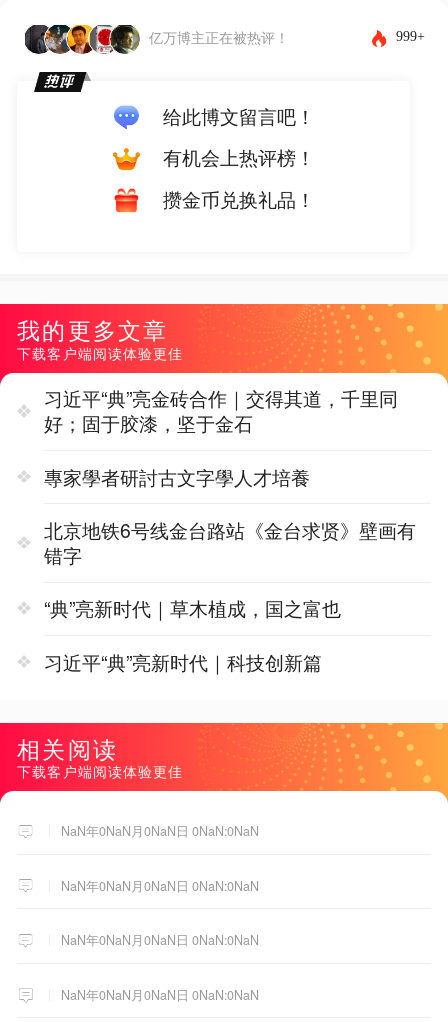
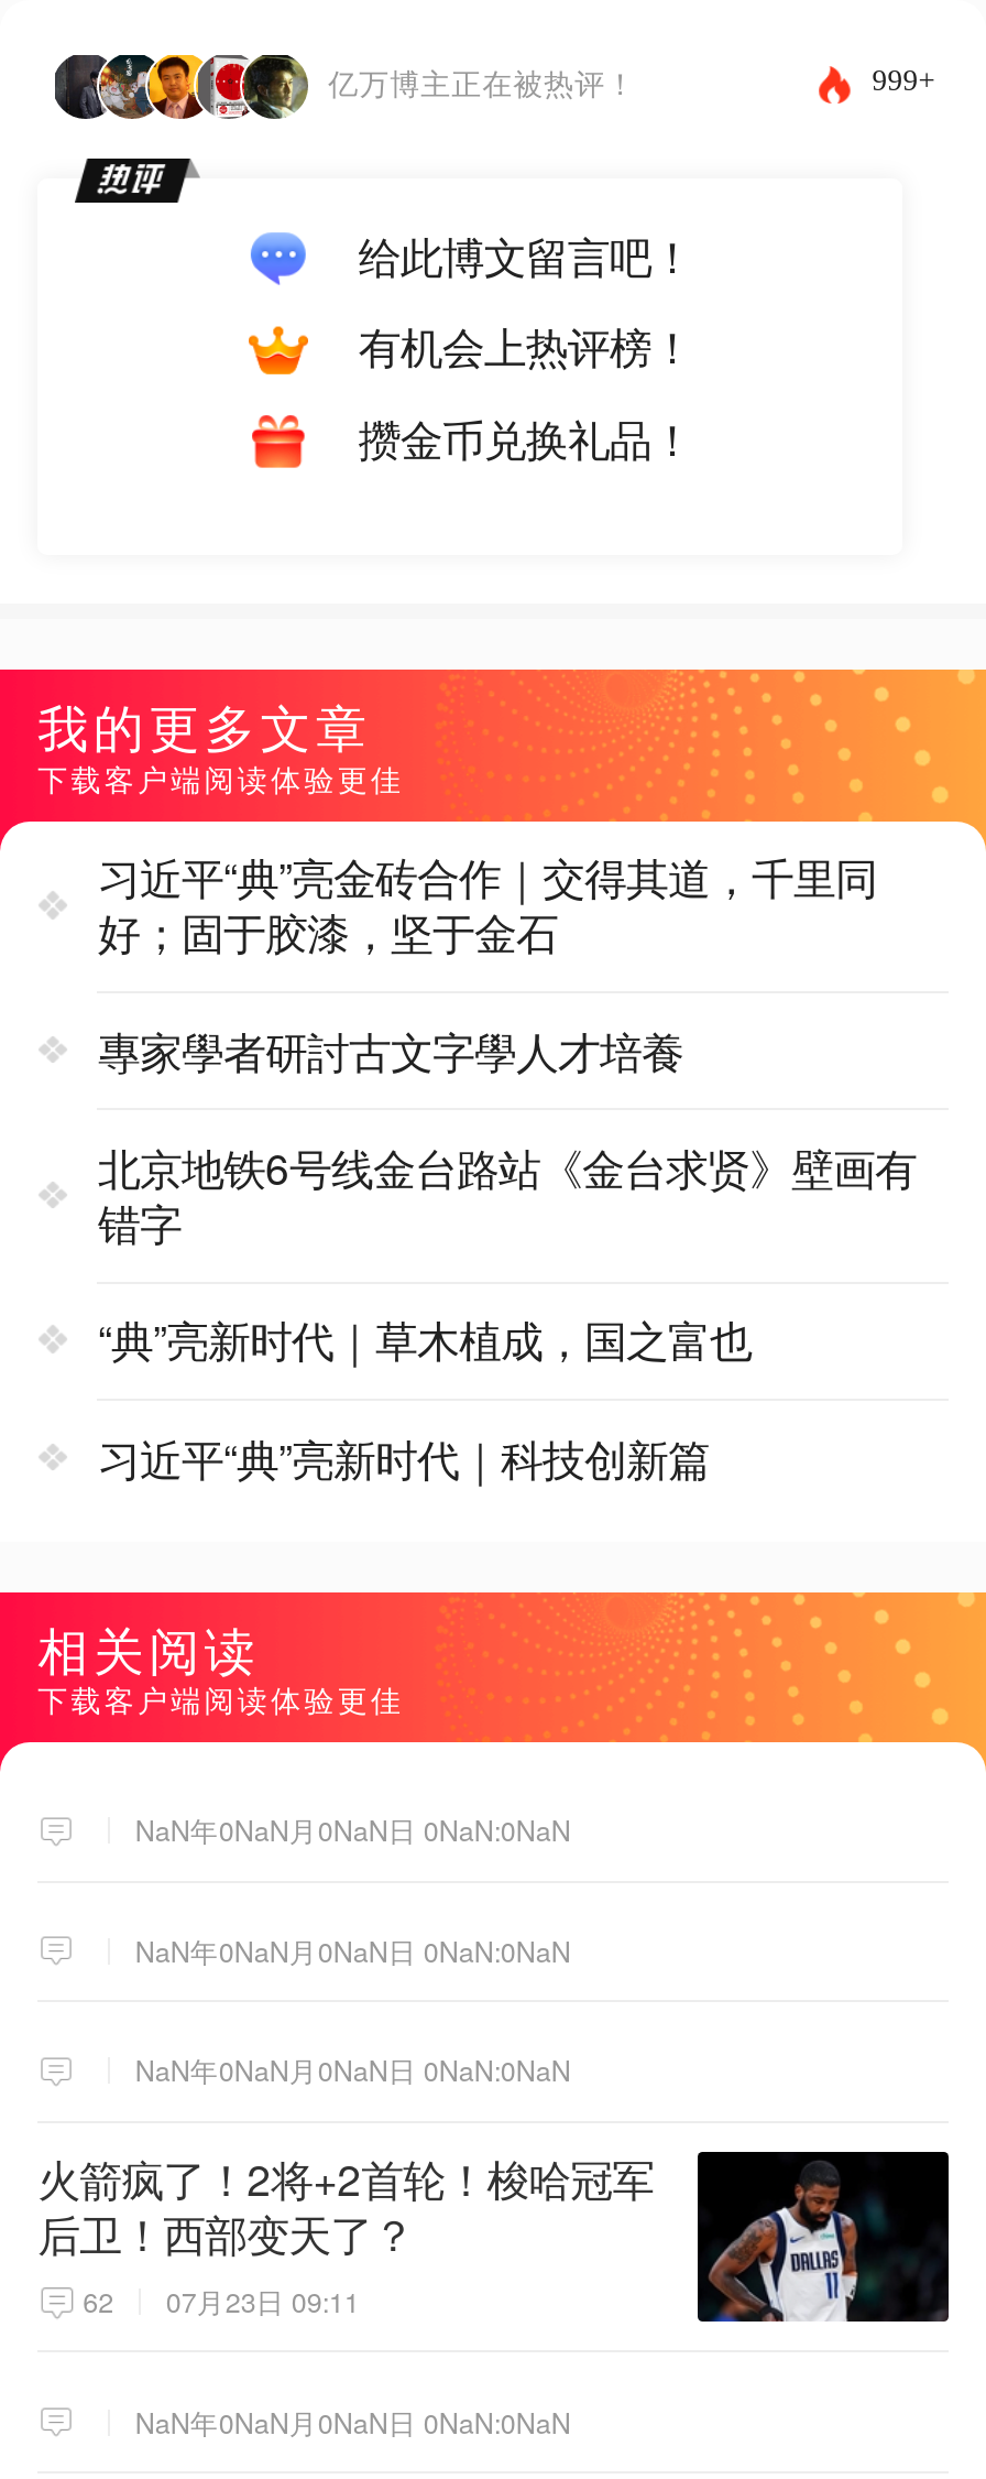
+ [image]
+ 火箭疯了！2将+2首轮！梭哈冠军
+ 后卫！西部变天了？
+ 62
+ 07月23日 09:11
